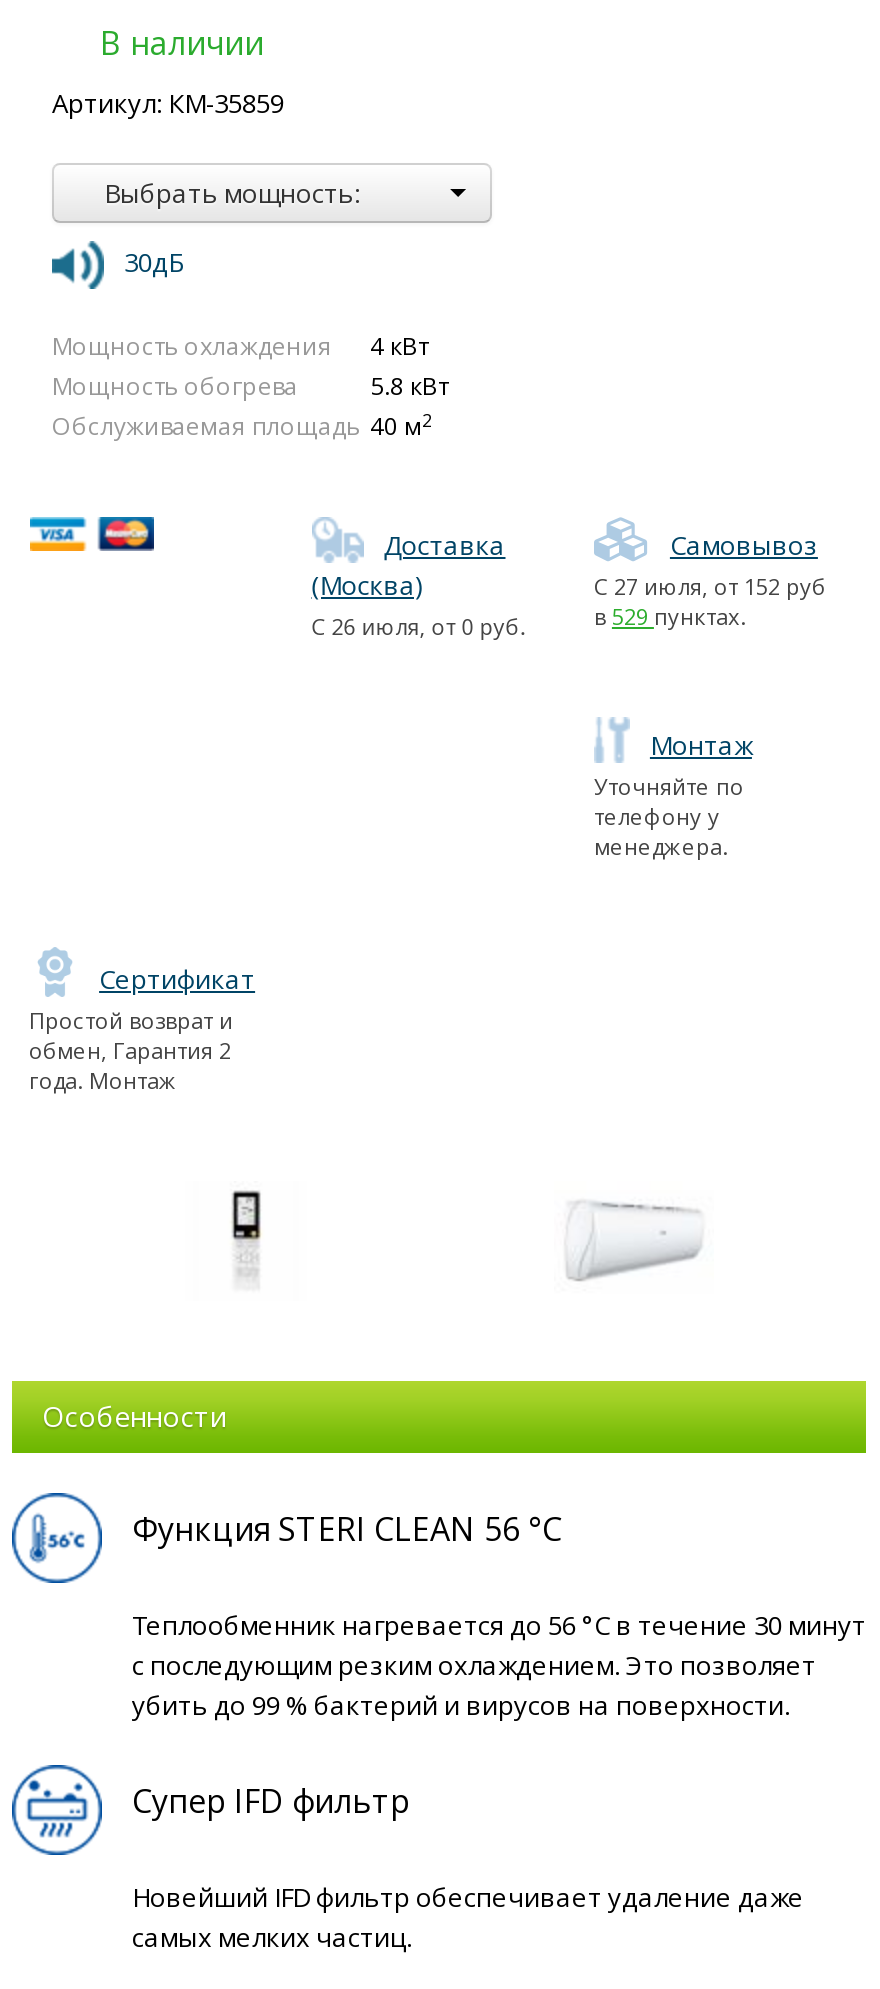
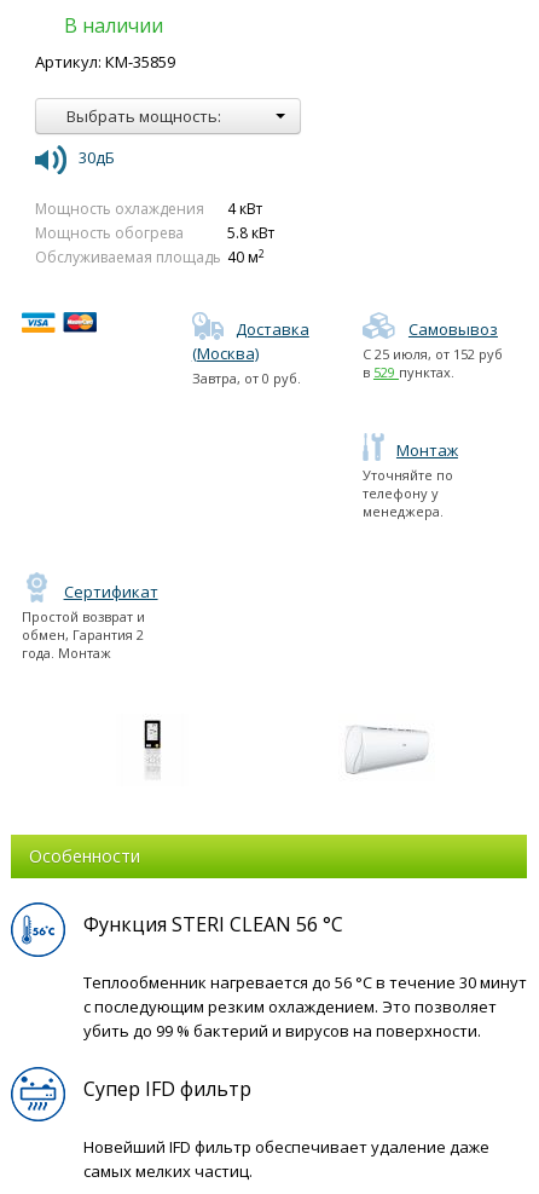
- С 27 июля, от 152 руб
+ С 25 июля, от 152 руб

- С 26 июля, от 0 руб.
+ Завтра, от 0 руб.
